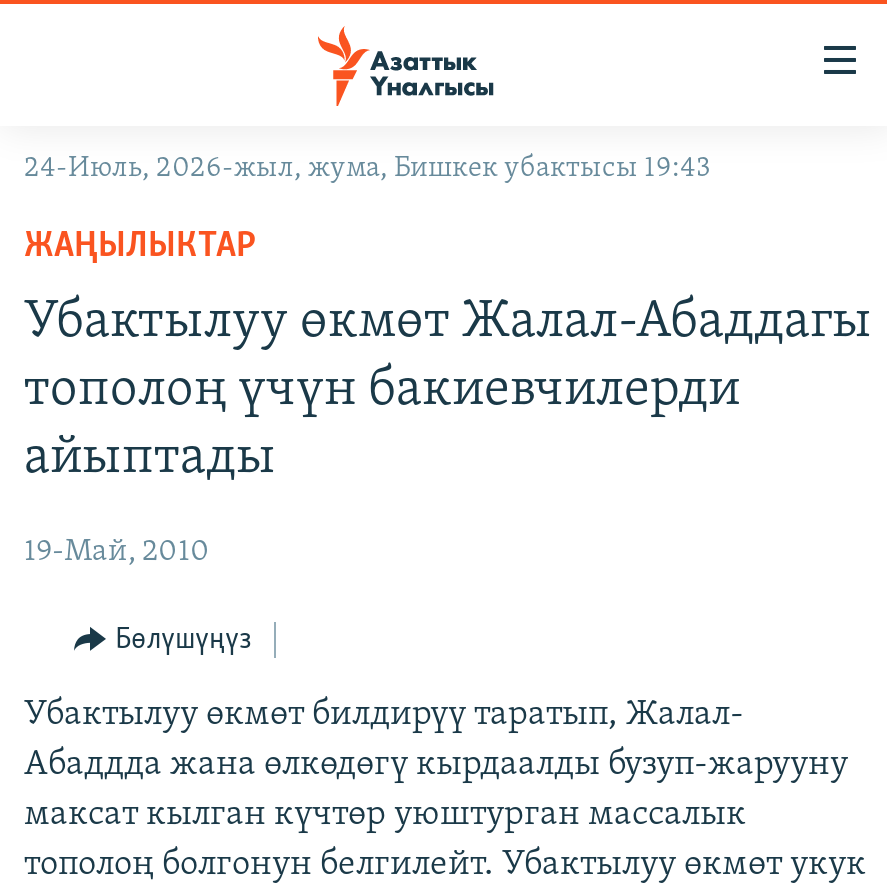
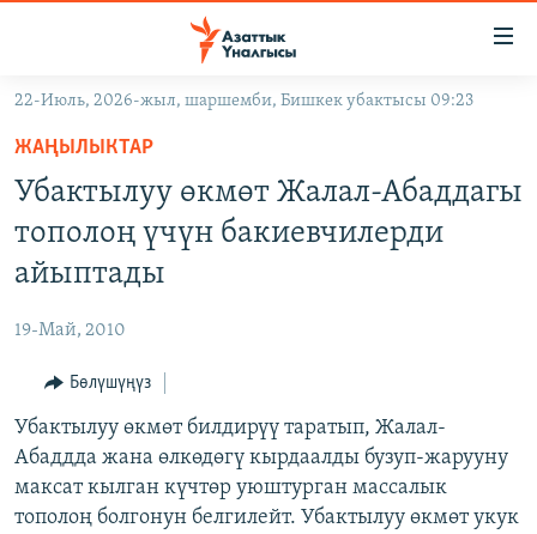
- 24-Июль, 2026-жыл, жума, Бишкек убактысы 19:43
+ 22-Июль, 2026-жыл, шаршемби, Бишкек убактысы 09:23
